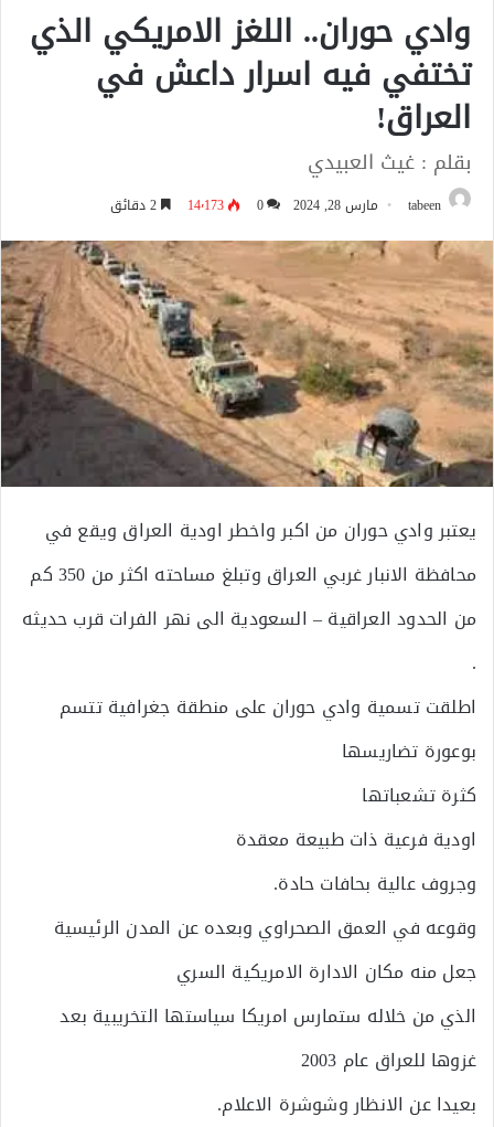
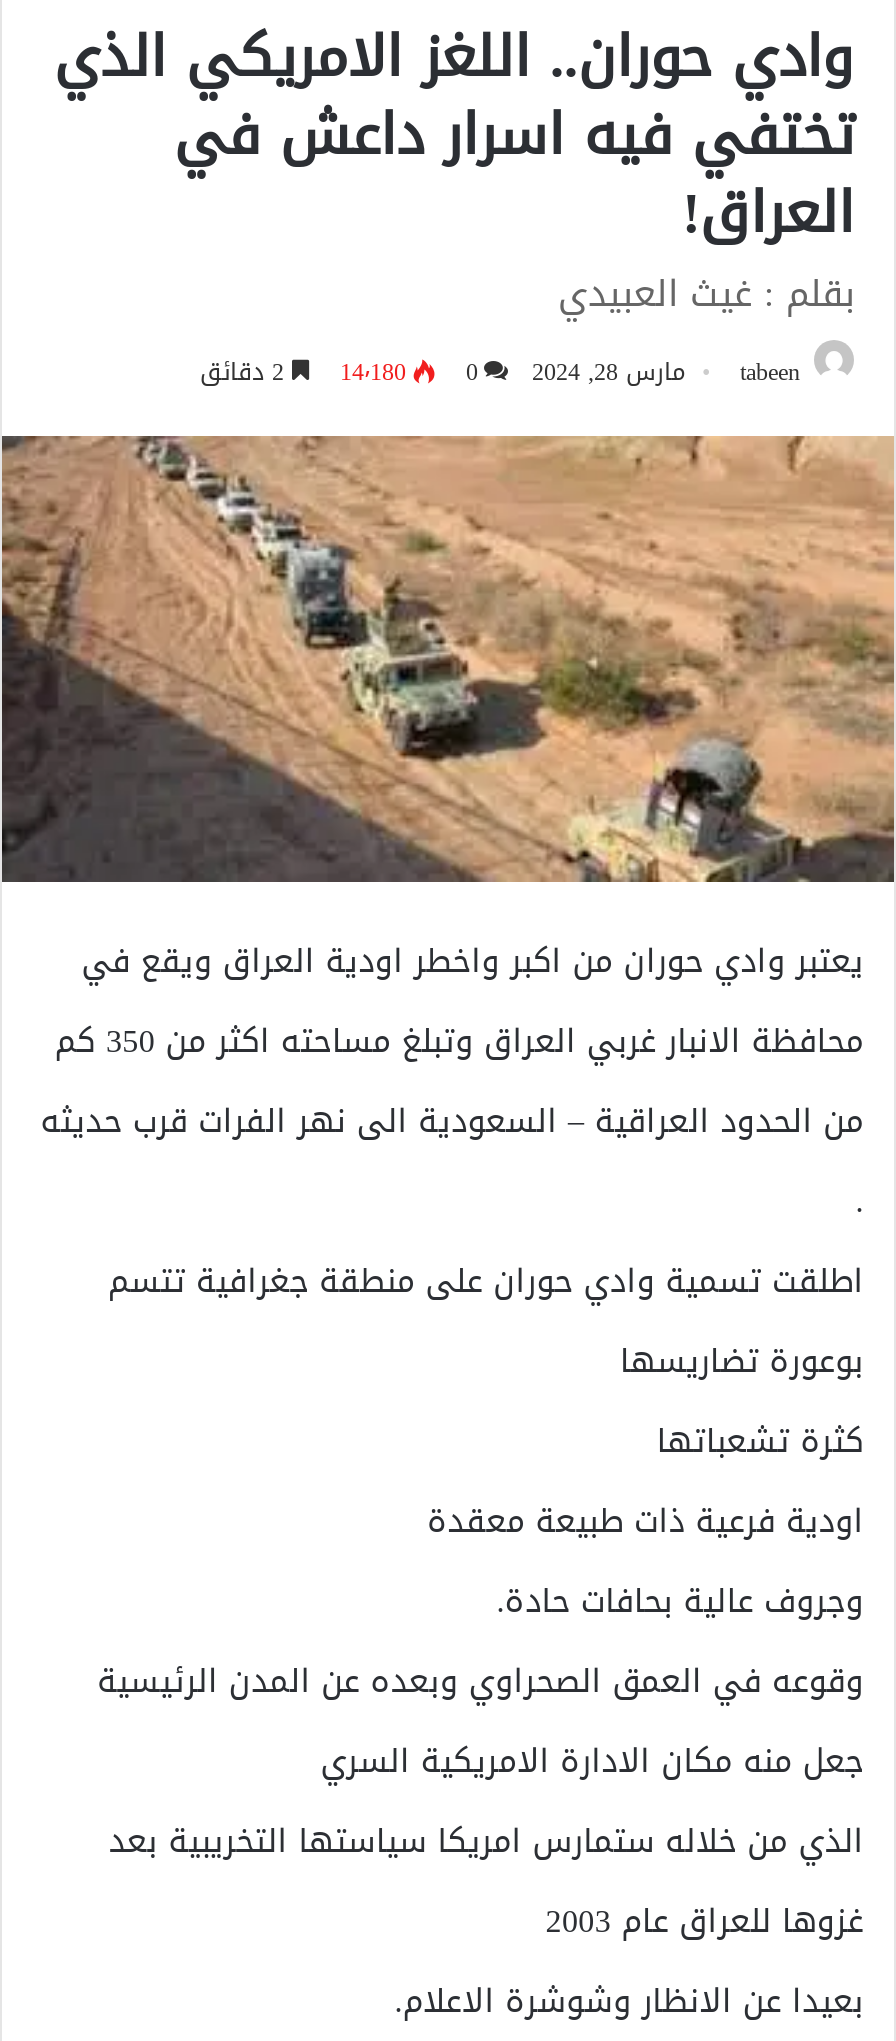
- 14٬173
+ 14٬180
